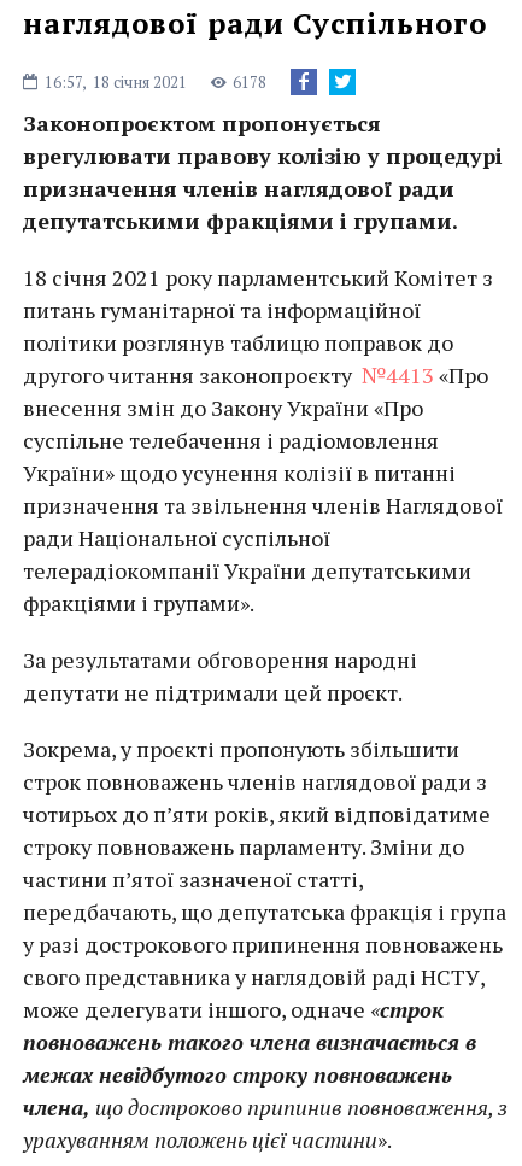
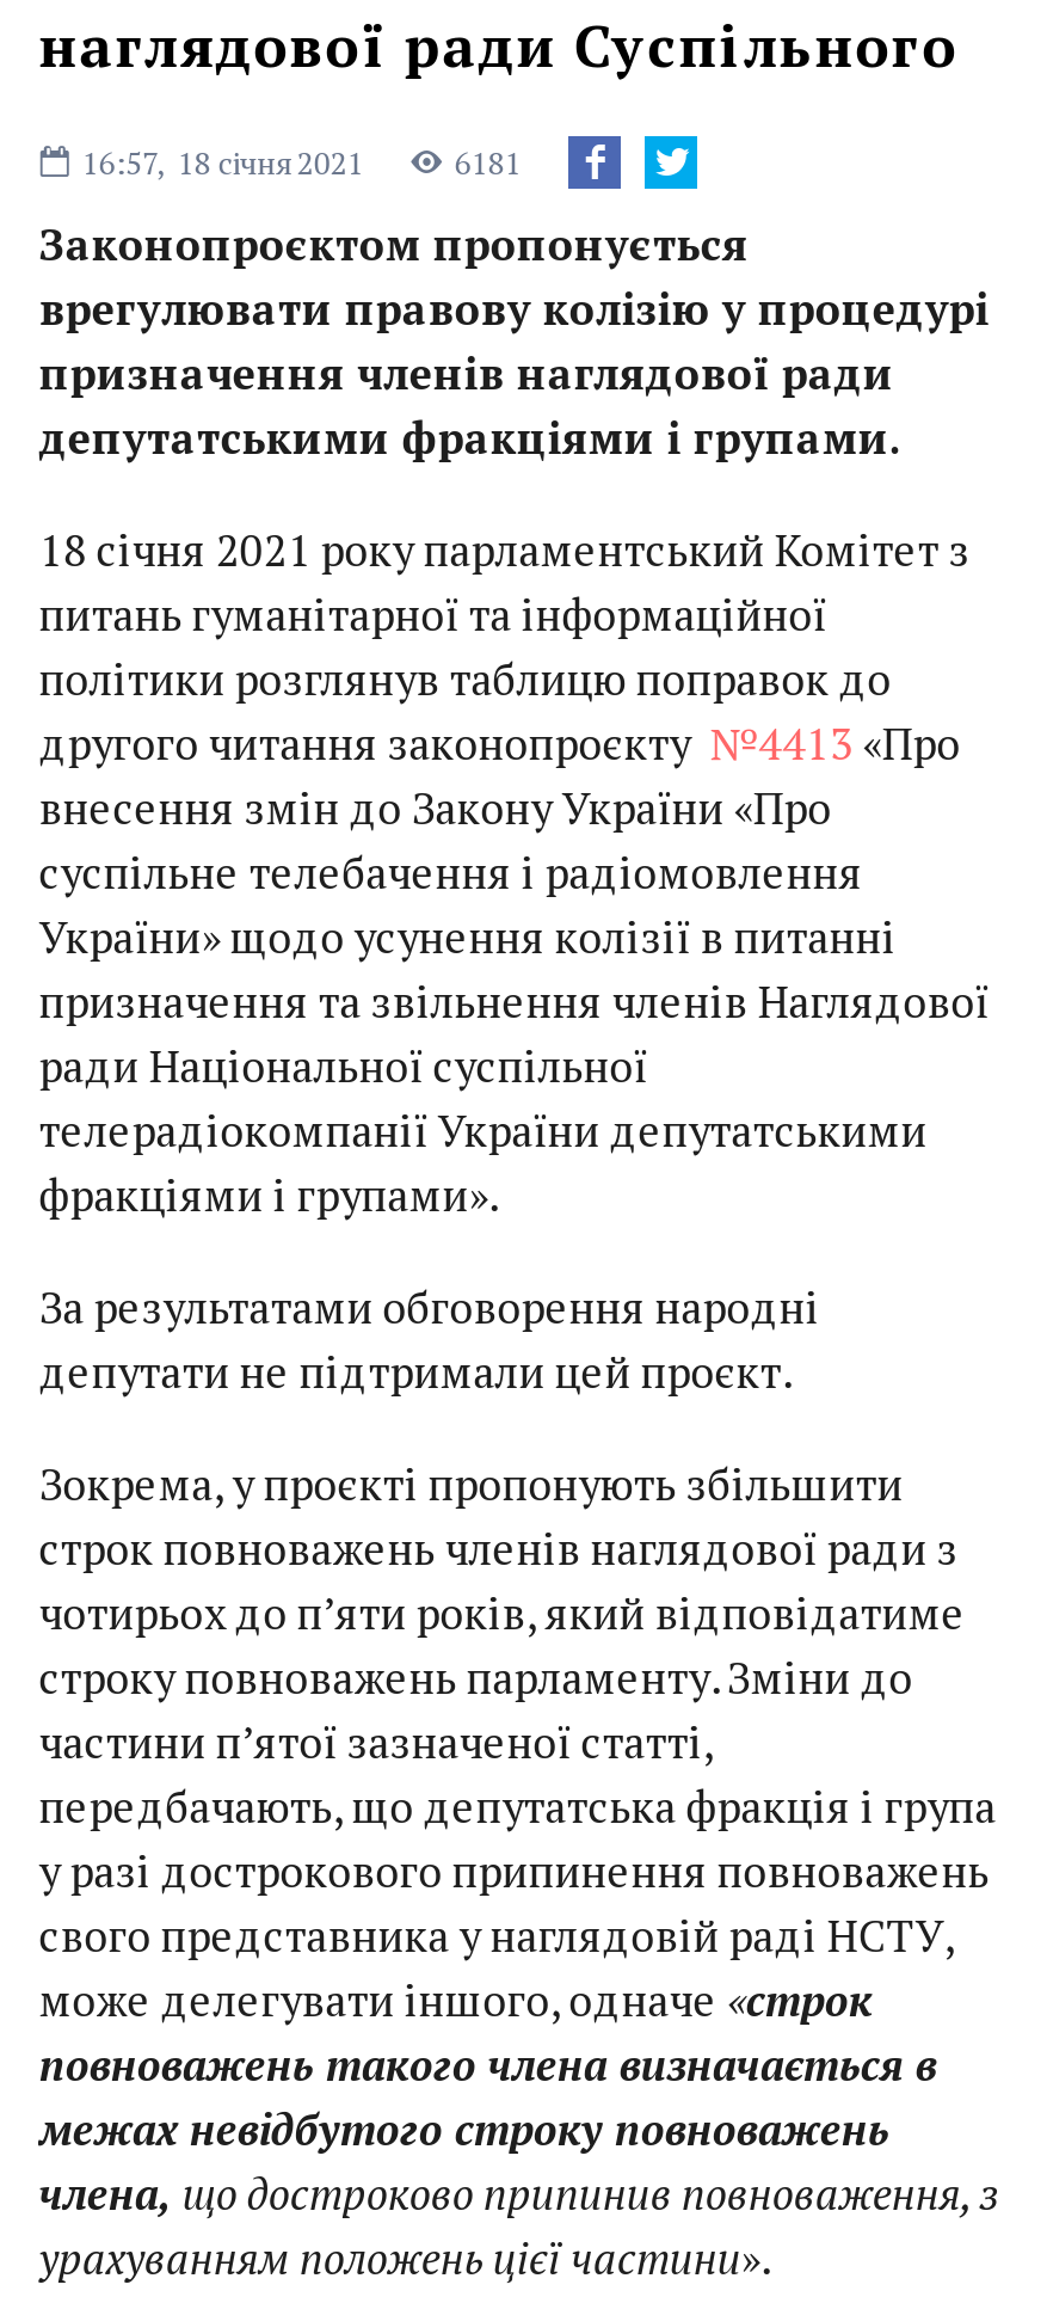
- 6178
+ 6181
